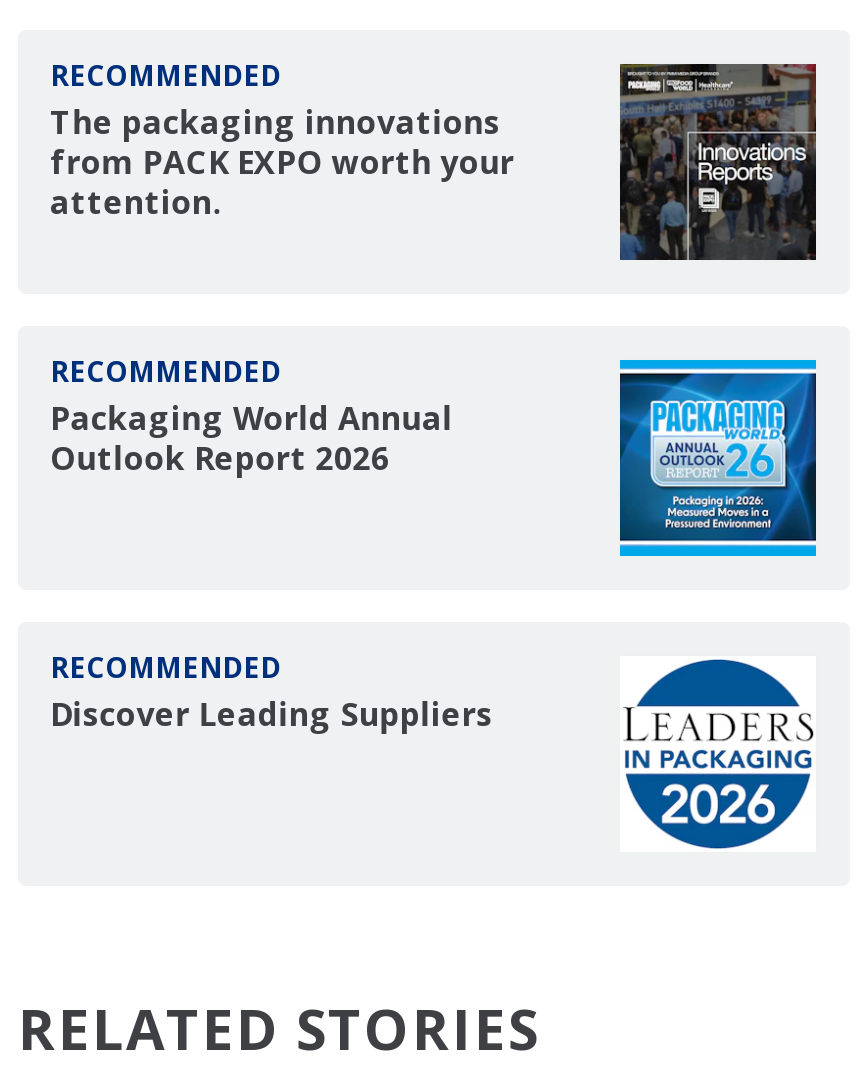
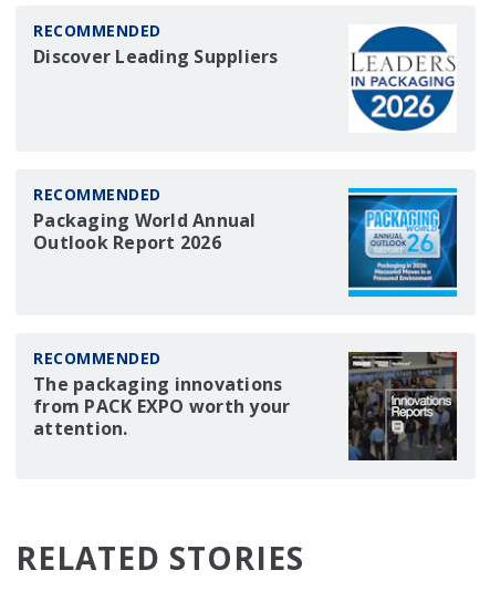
moved down: The packaging innovations | from PACK EXPO worth your | attention.

moved up: [image]

moved up: Discover Leading Suppliers
